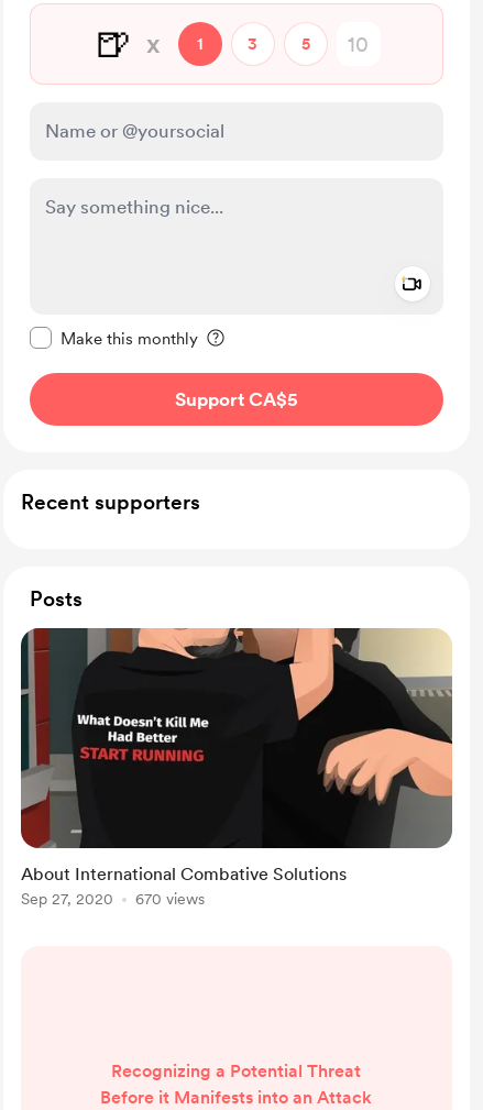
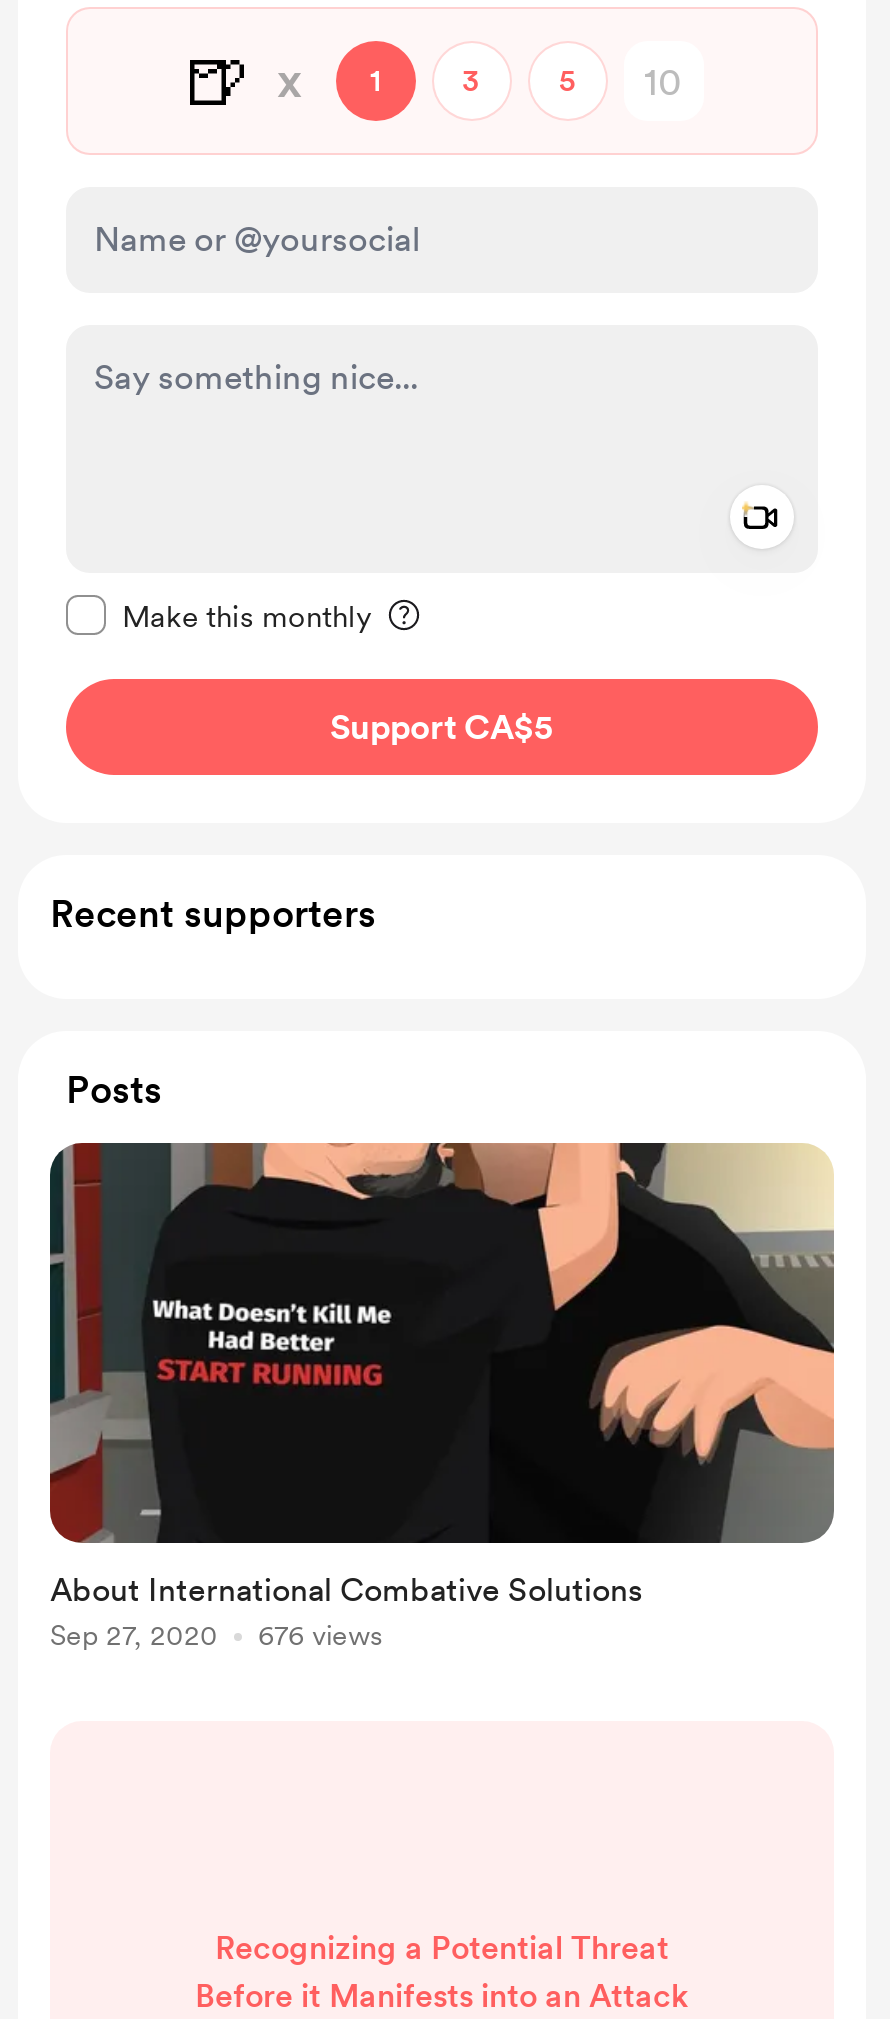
- Sep 27, 2020 670 views
+ Sep 27, 2020 676 views
